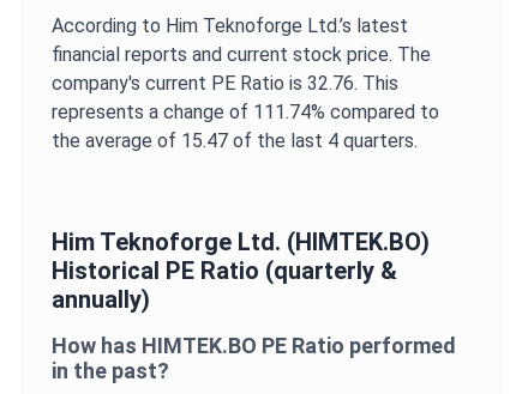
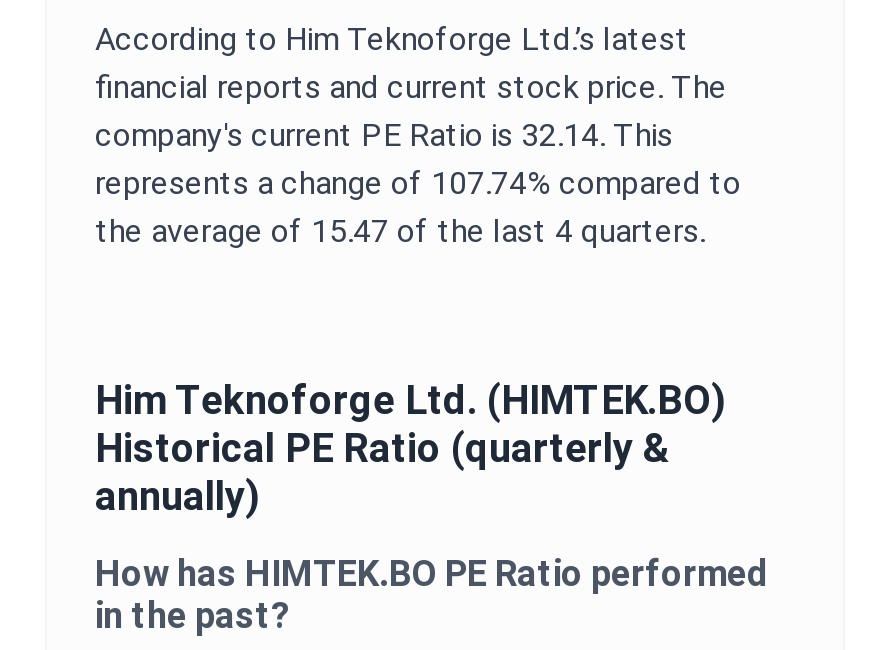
- company's current PE Ratio is 32.76. This
+ company's current PE Ratio is 32.14. This

- represents a change of 111.74% compared to
+ represents a change of 107.74% compared to
